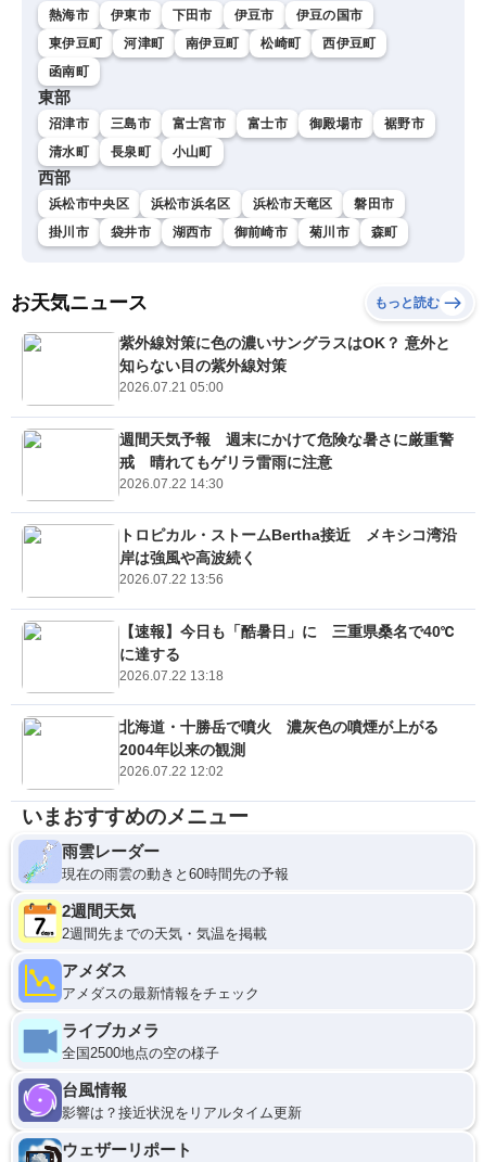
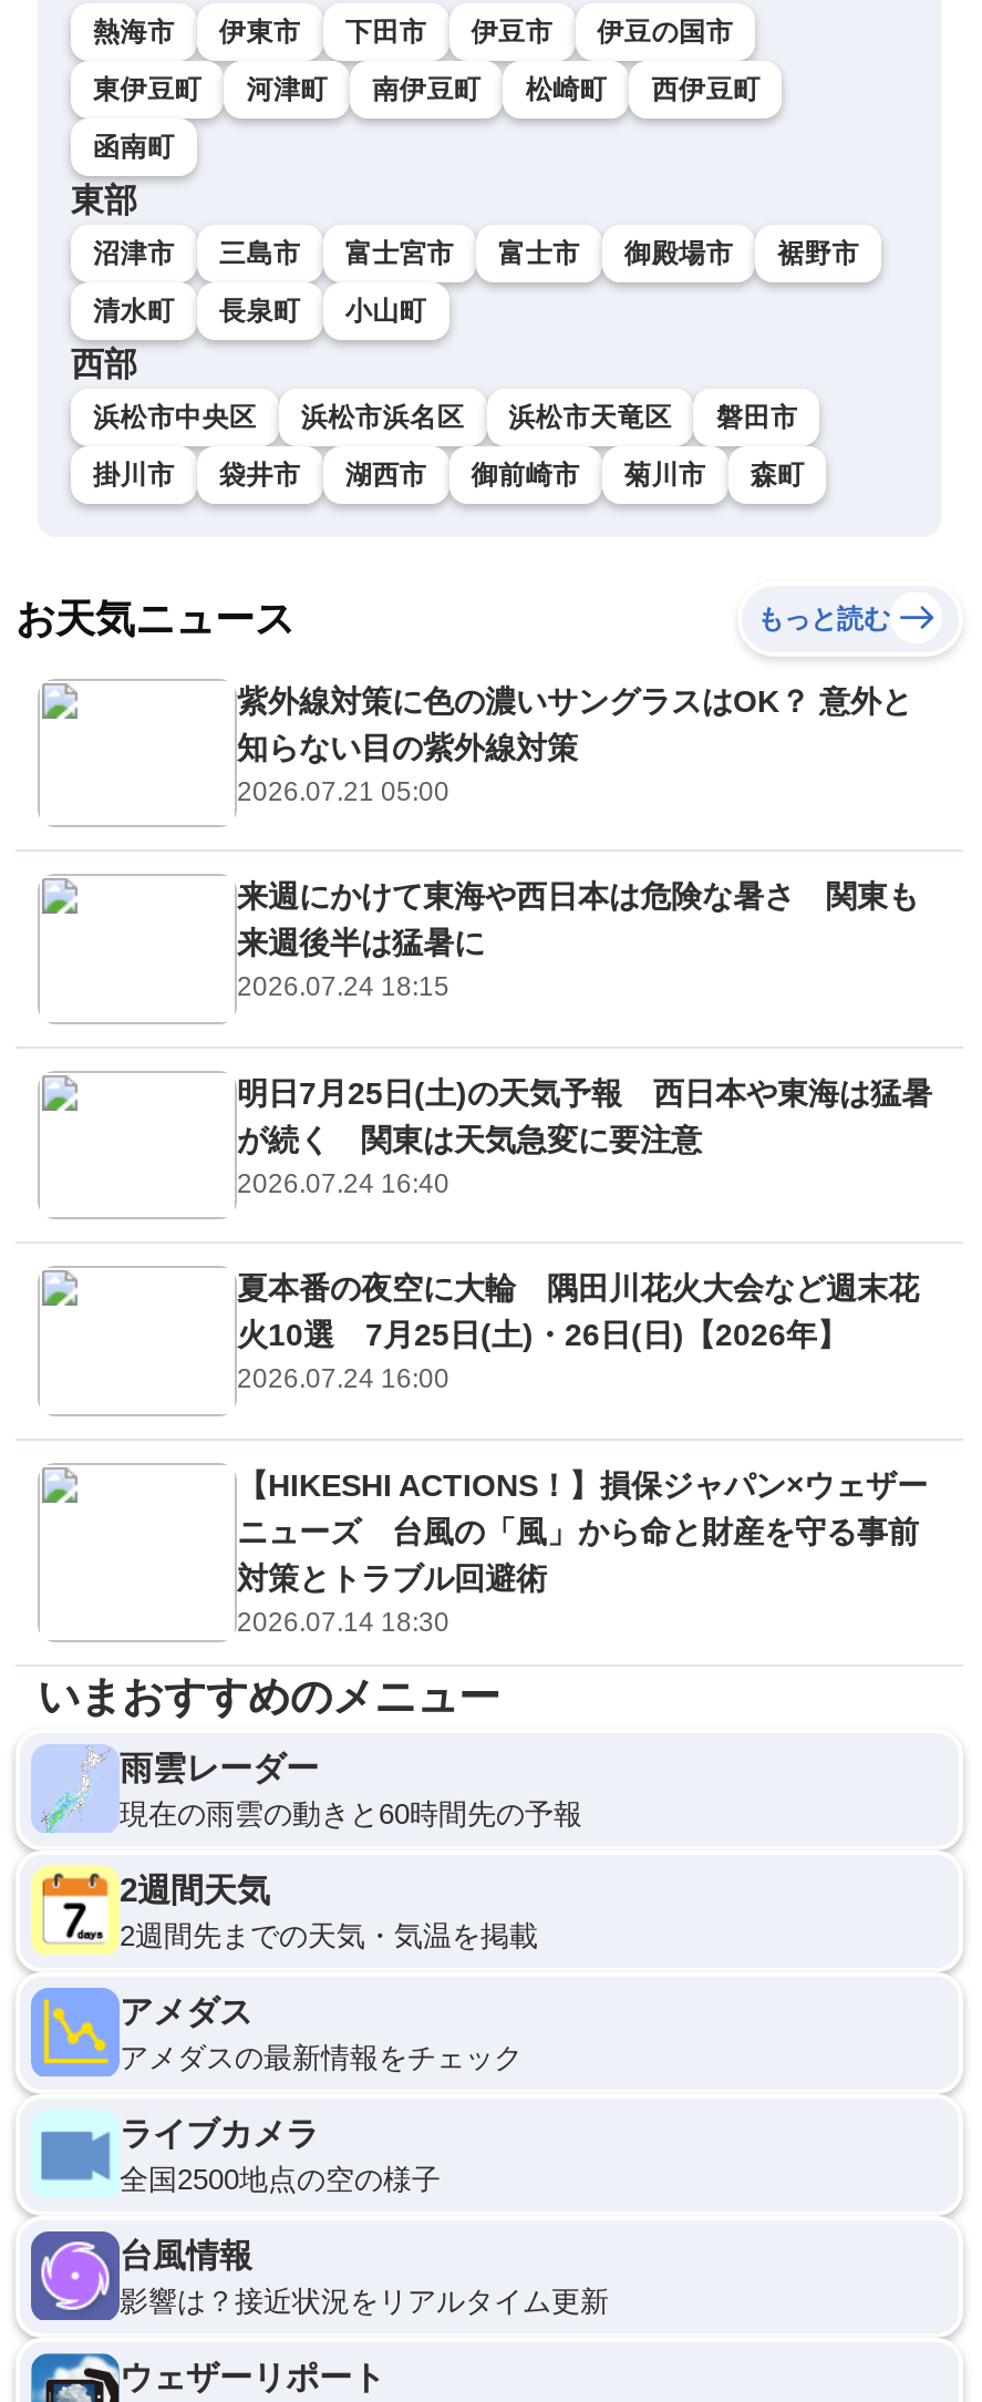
- 週間天気予報 週末にかけて危険な暑さに厳重警
- 戒 晴れてもゲリラ雷雨に注意
- 2026.07.22 14:30
+ 来週にかけて東海や西日本は危険な暑さ 関東も
+ 来週後半は猛暑に
+ 2026.07.24 18:15

- トロピカル・ストームBertha接近 メキシコ湾沿
- 岸は強風や高波続く
- 2026.07.22 13:56
+ 明日7月25日(土)の天気予報 西日本や東海は猛暑
+ が続く 関東は天気急変に要注意
+ 2026.07.24 16:40

- 【速報】今日も「酷暑日」に 三重県桑名で40℃
- に達する
- 2026.07.22 13:18
+ 夏本番の夜空に大輪 隅田川花火大会など週末花
+ 火10選 7月25日(土)・26日(日)【2026年】
+ 2026.07.24 16:00

- 北海道・十勝岳で噴火 濃灰色の噴煙が上がる
- 2004年以来の観測
- 2026.07.22 12:02
+ 【HIKESHI ACTIONS！】損保ジャパン×ウェザー
+ ニューズ 台風の「風」から命と財産を守る事前
+ 対策とトラブル回避術
+ 2026.07.14 18:30
